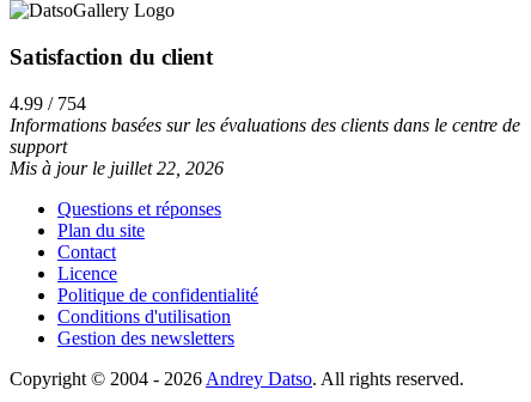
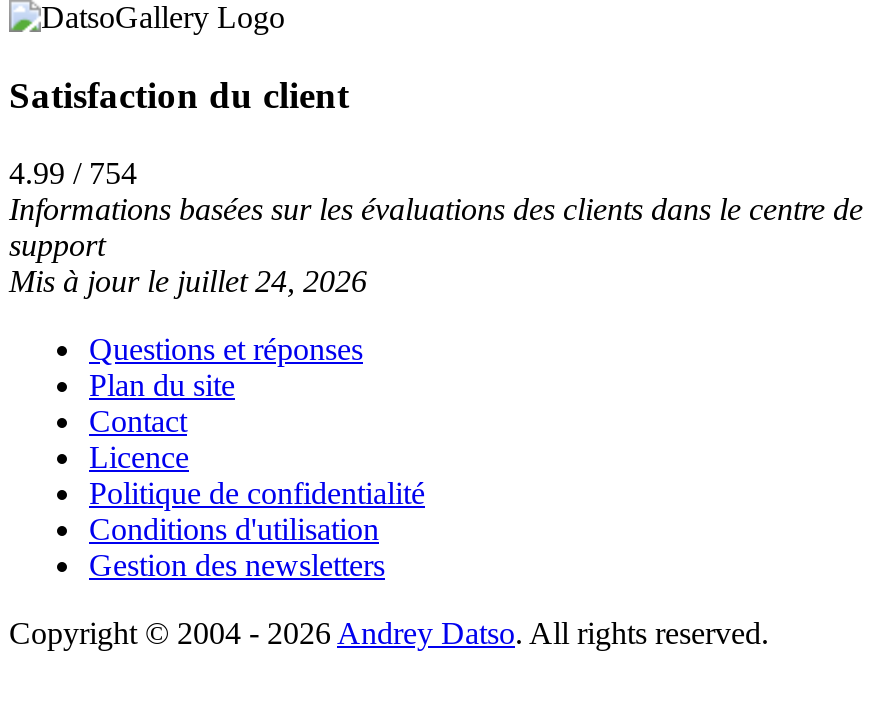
- Mis à jour le juillet 22, 2026
+ Mis à jour le juillet 24, 2026
